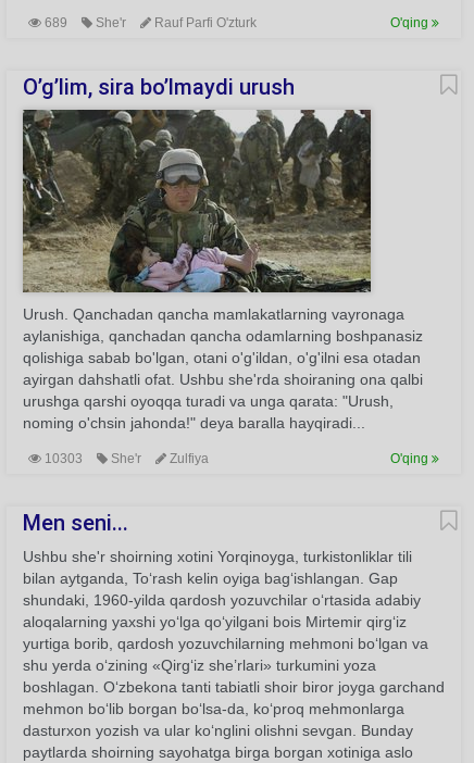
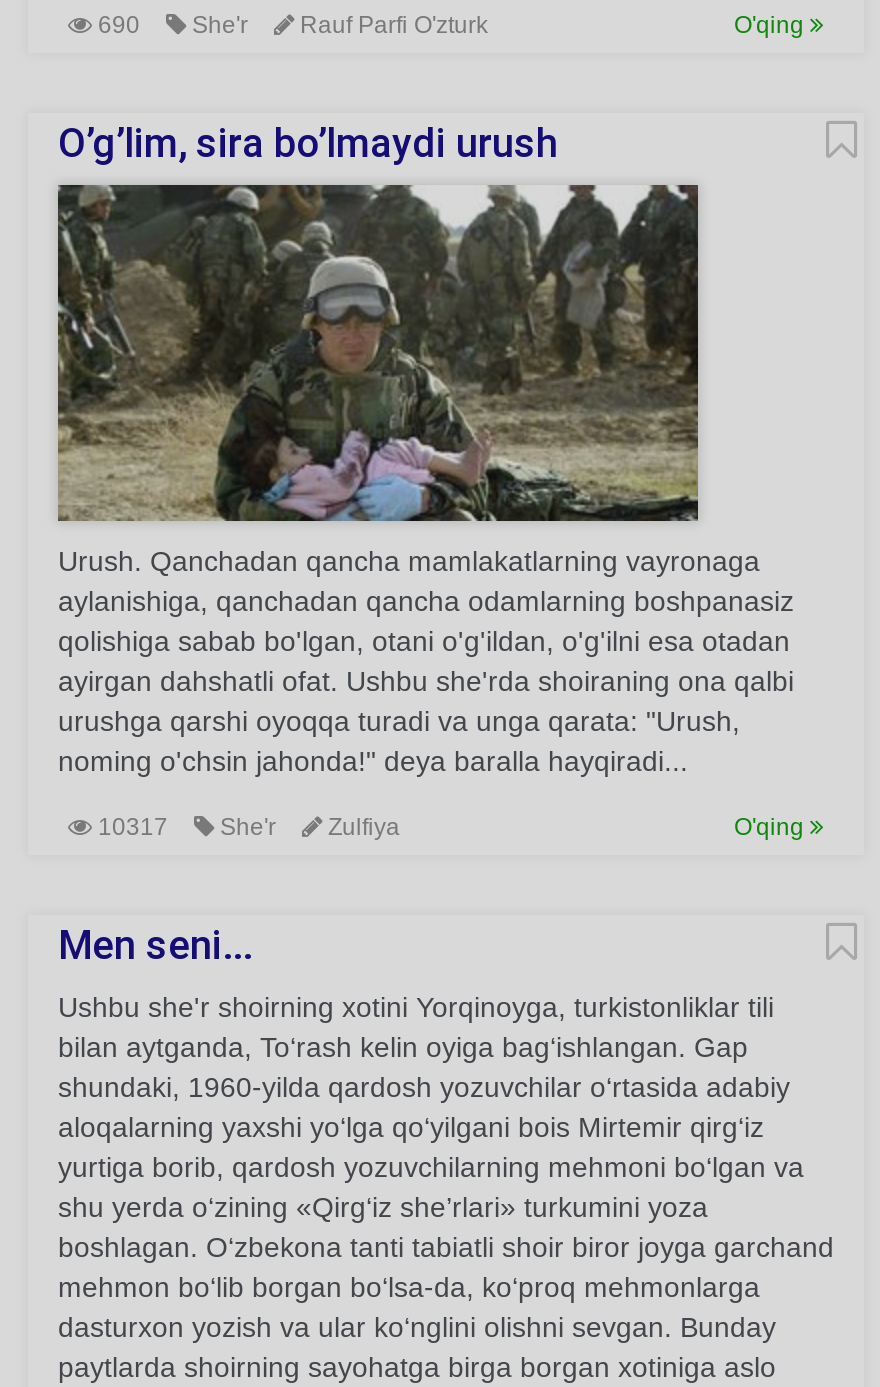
- 689 She'r Rauf Parfi O'zturk
+ 690 She'r Rauf Parfi O'zturk

- 10303 She'r Zulfiya
+ 10317 She'r Zulfiya
